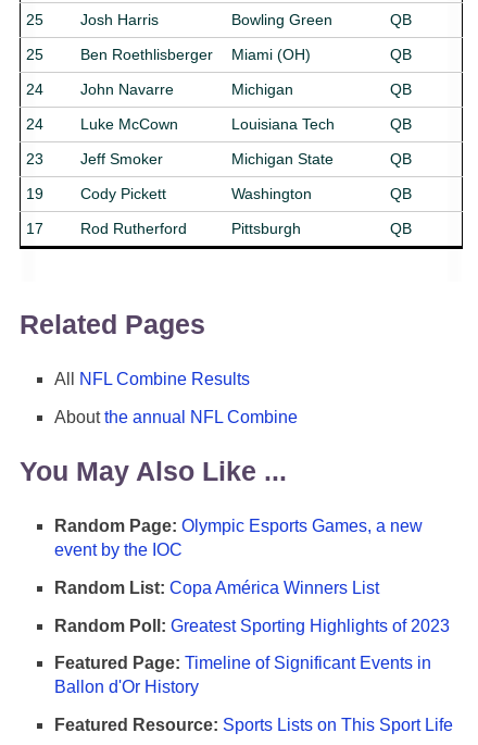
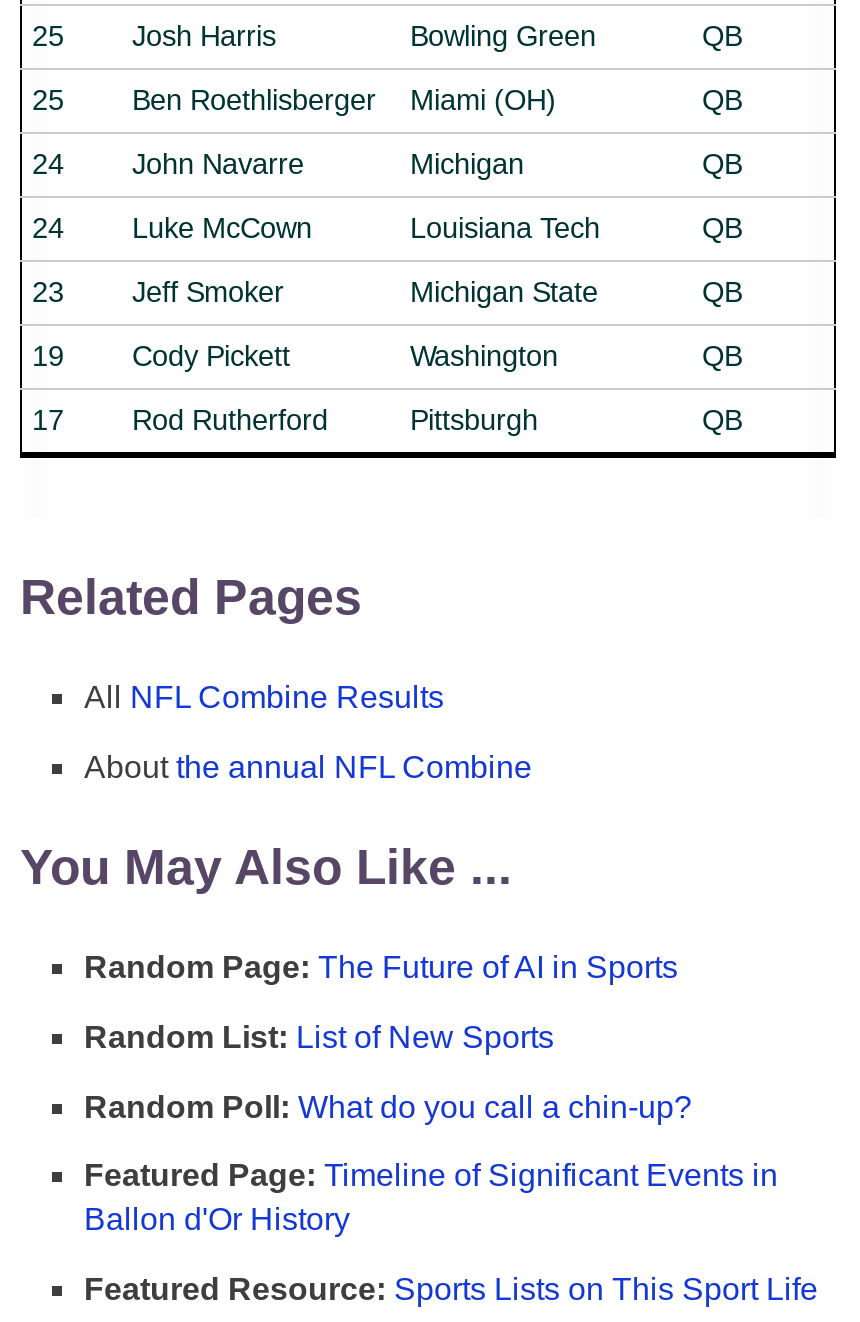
- Random Page: Olympic Esports Games, a new
- event by the IOC
+ Random Page: The Future of AI in Sports

- Random List: Copa América Winners List
+ Random List: List of New Sports

- Random Poll: Greatest Sporting Highlights of 2023
+ Random Poll: What do you call a chin-up?
